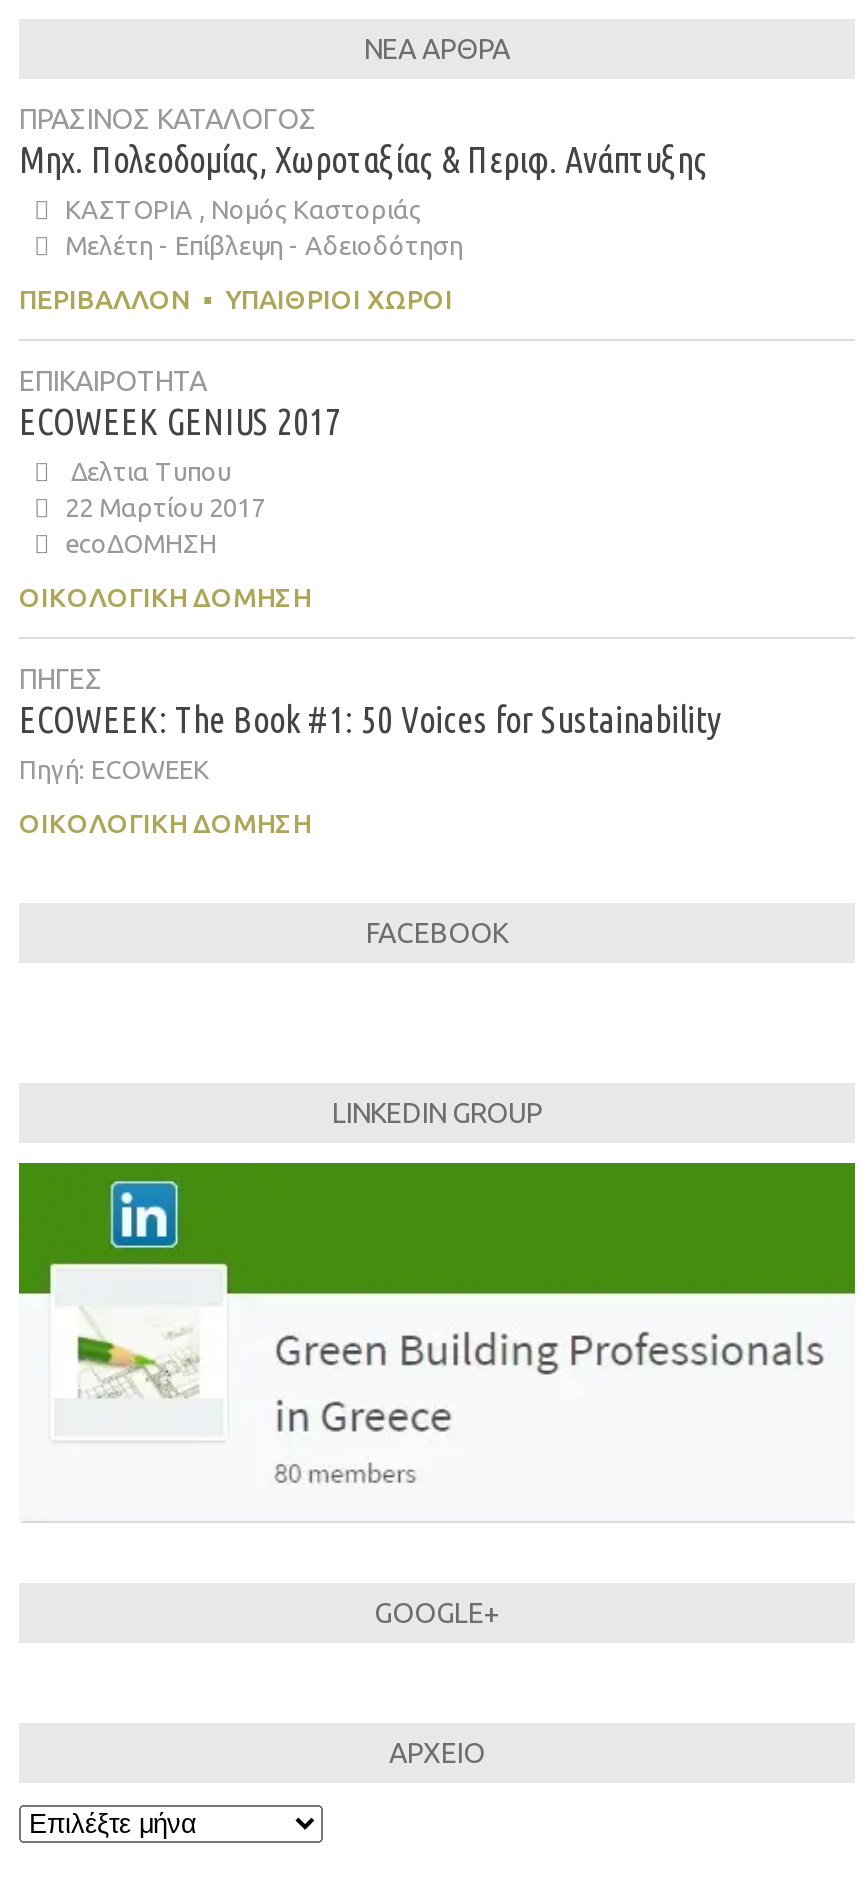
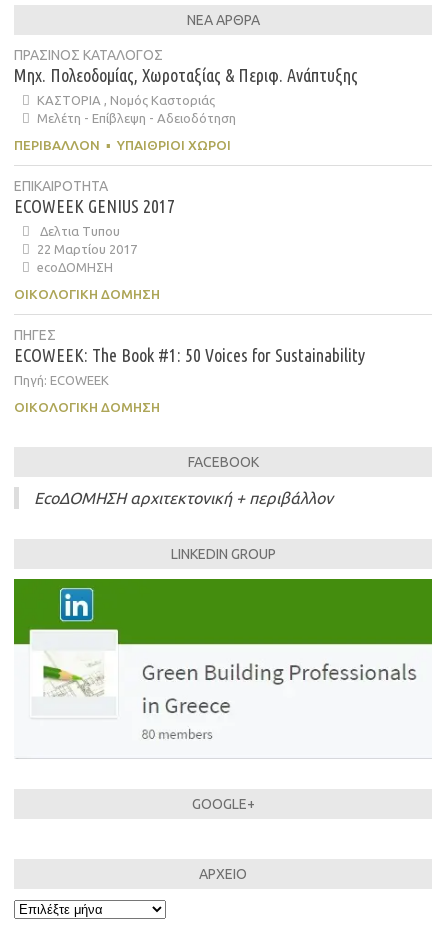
+ EcoΔΟΜΗΣΗ αρχιτεκτονική + περιβάλλον
